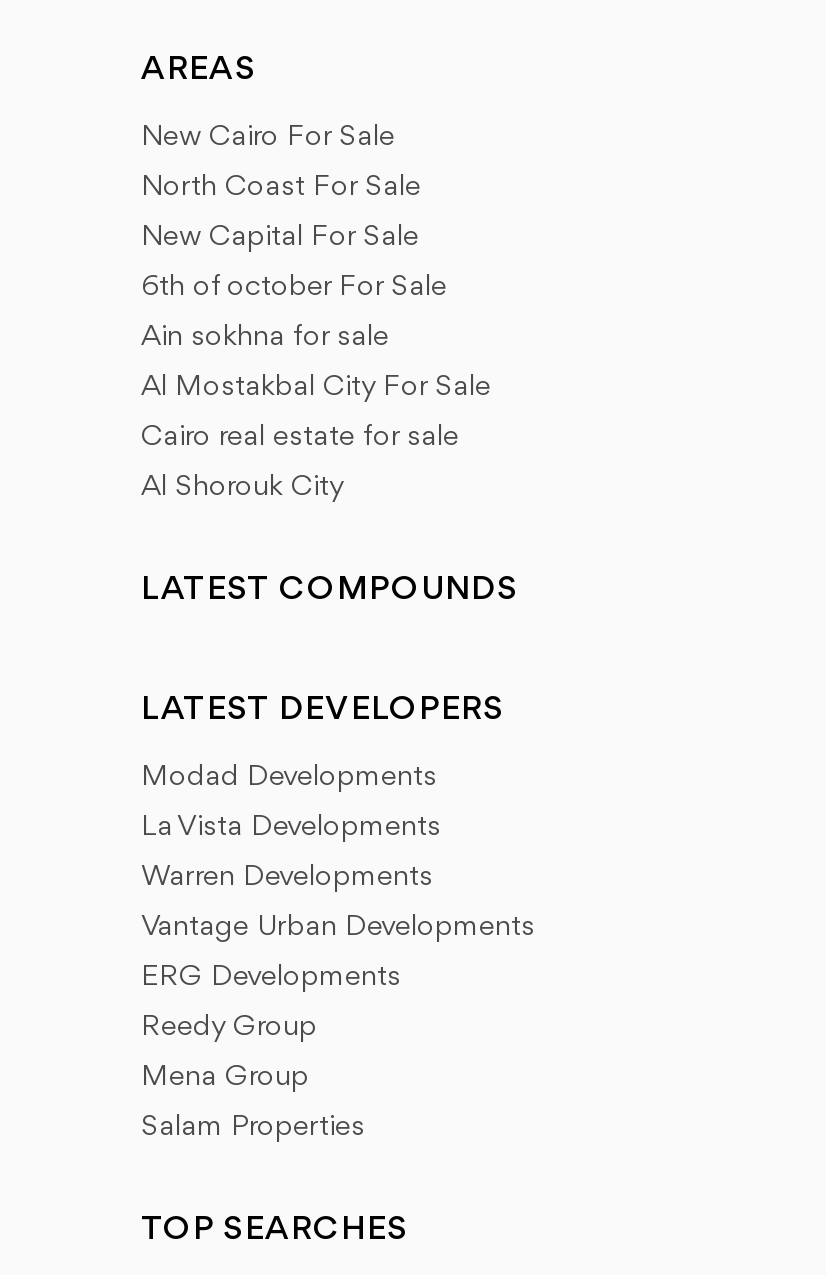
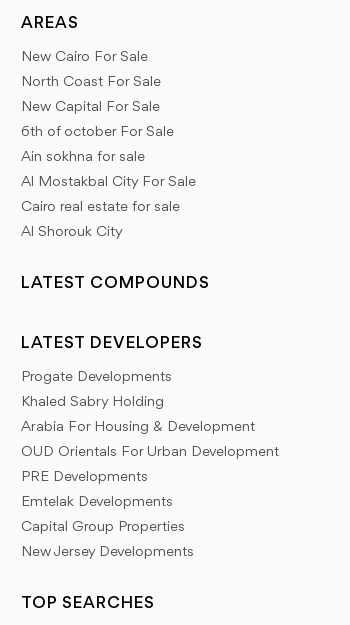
- Modad Developments
+ Progate Developments

- La Vista Developments
+ Khaled Sabry Holding

- Warren Developments
+ Arabia For Housing & Development

- Vantage Urban Developments
+ OUD Orientals For Urban Development

- ERG Developments
+ PRE Developments

- Reedy Group
+ Emtelak Developments

- Mena Group
+ Capital Group Properties

- Salam Properties
+ New Jersey Developments
